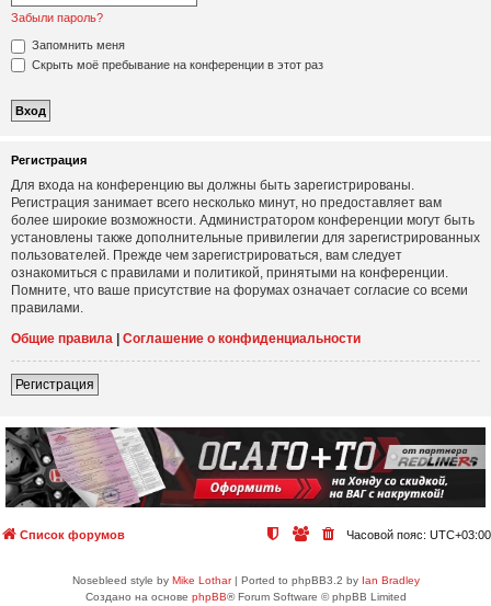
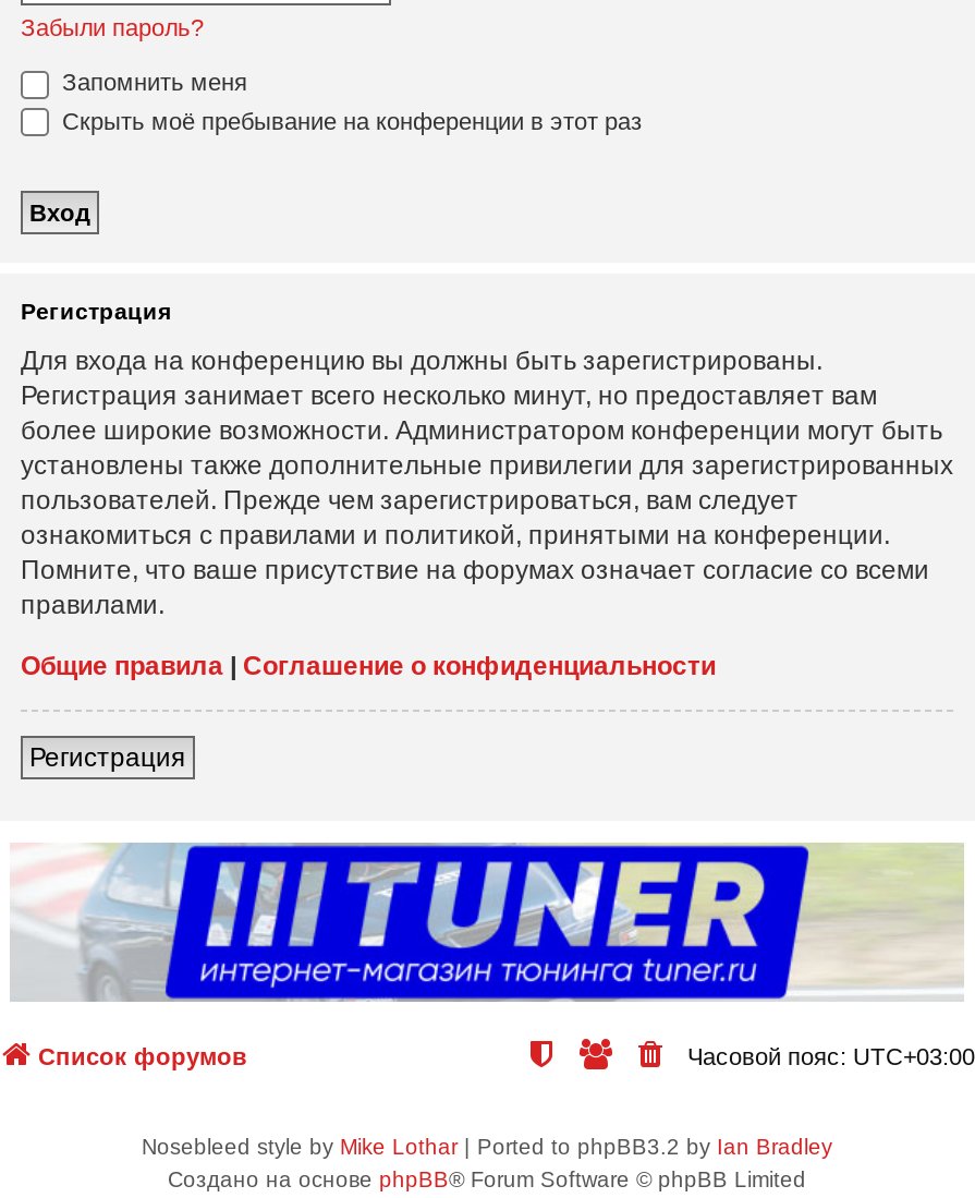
- [image]
+ [image]
